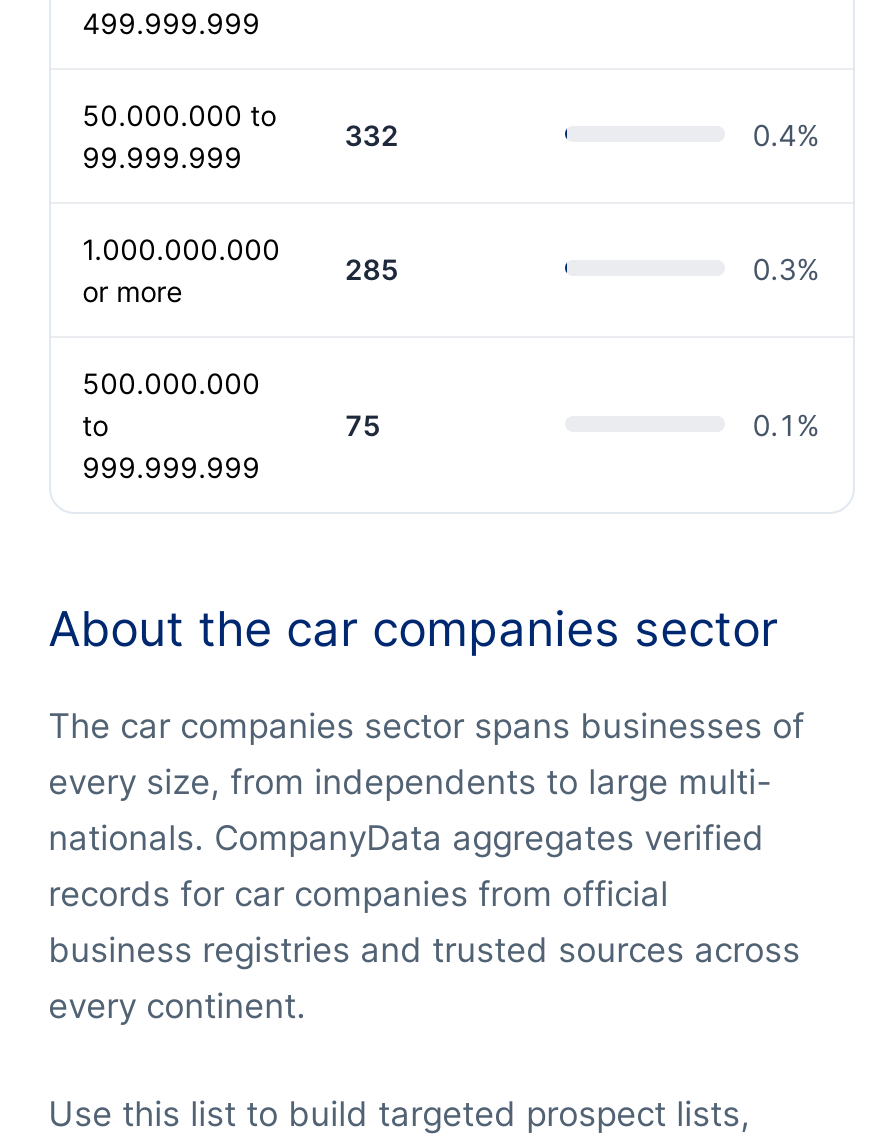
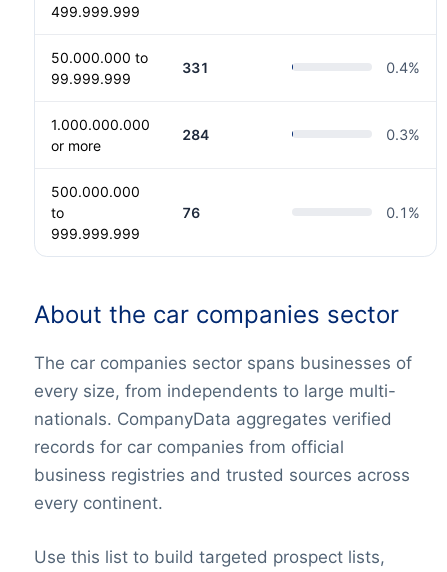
- 332
+ 331

- 285
+ 284

- 75
+ 76
